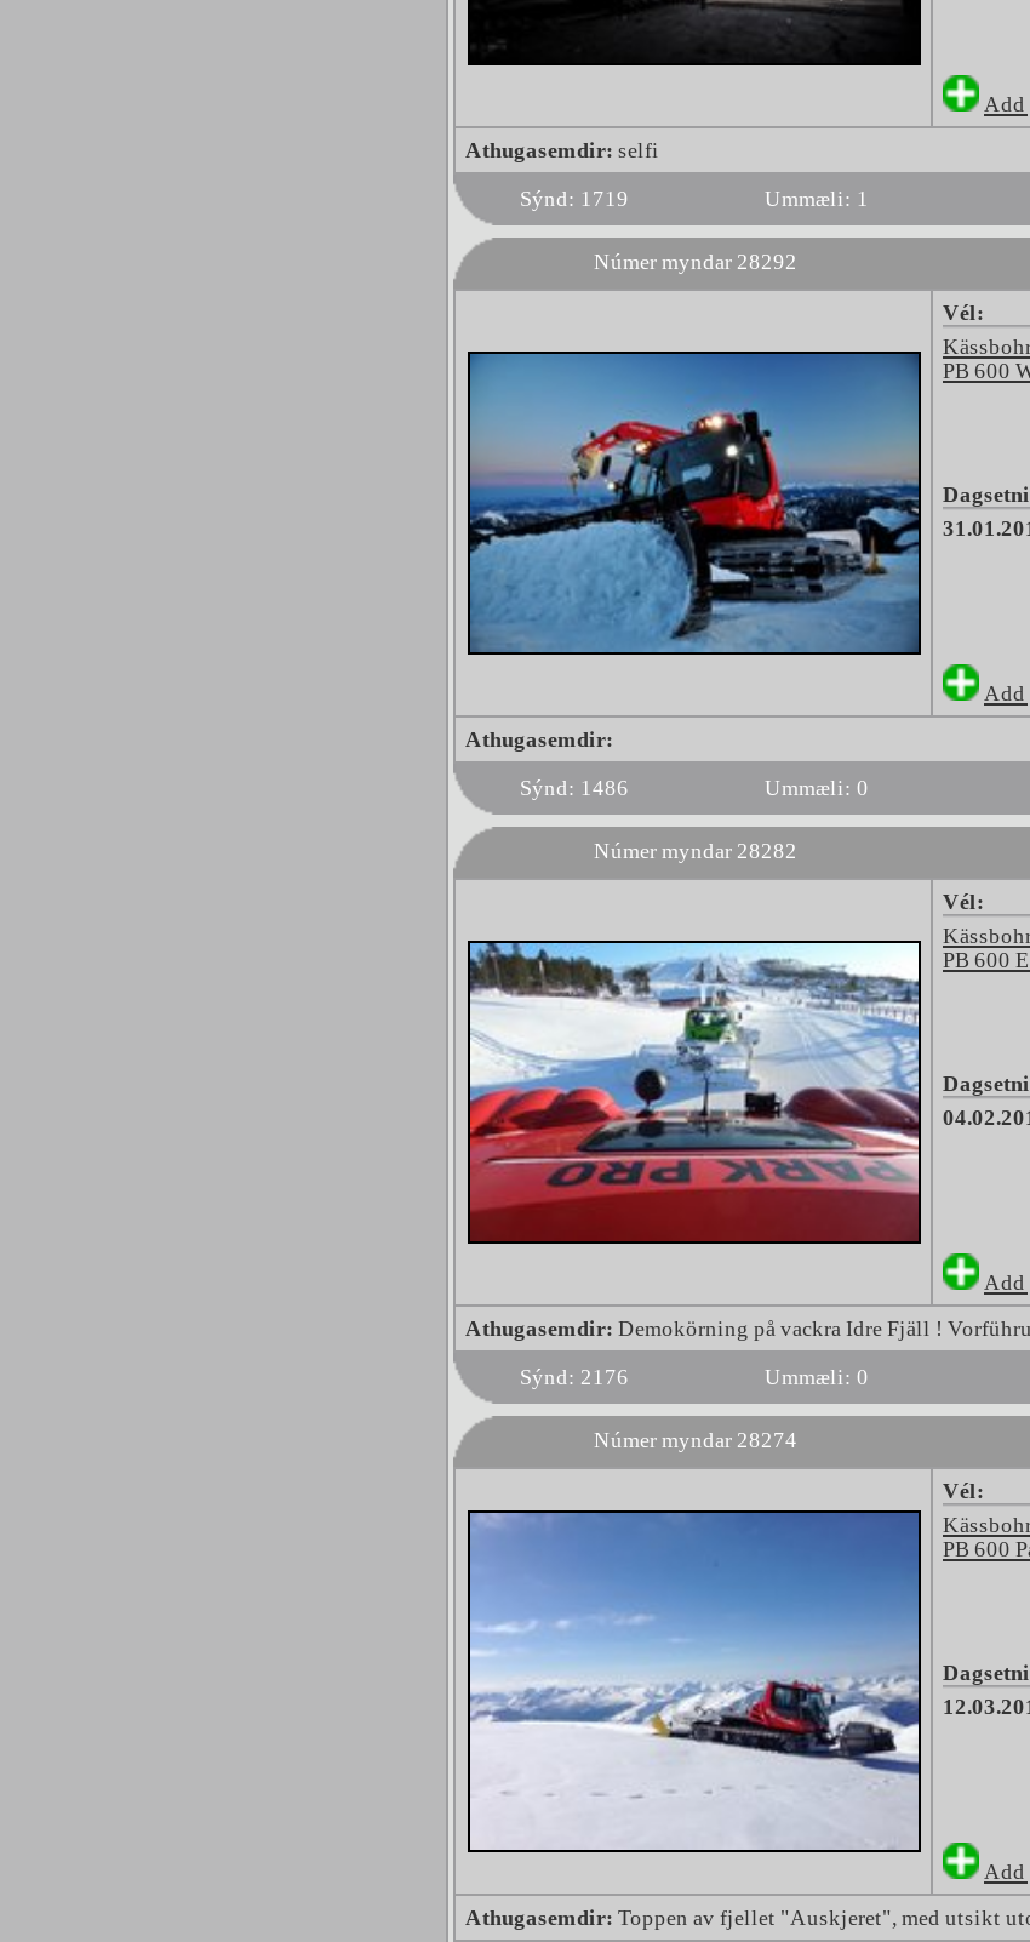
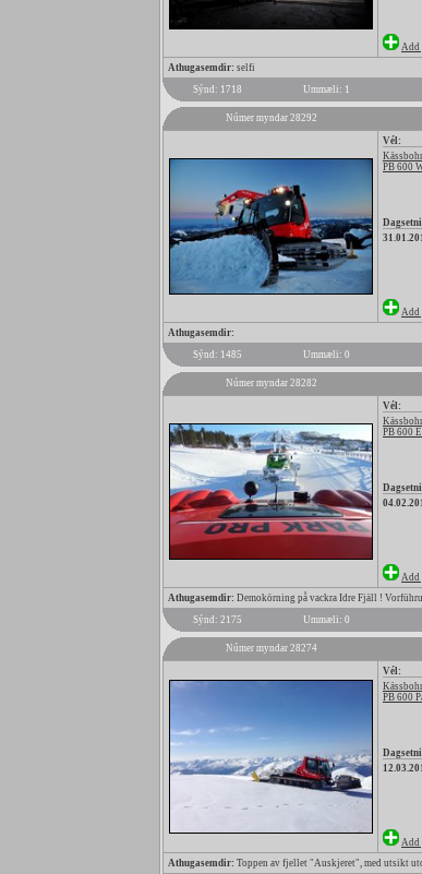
- Sýnd: 1719
+ Sýnd: 1718

- Sýnd: 1486
+ Sýnd: 1485

- Sýnd: 2176
+ Sýnd: 2175
